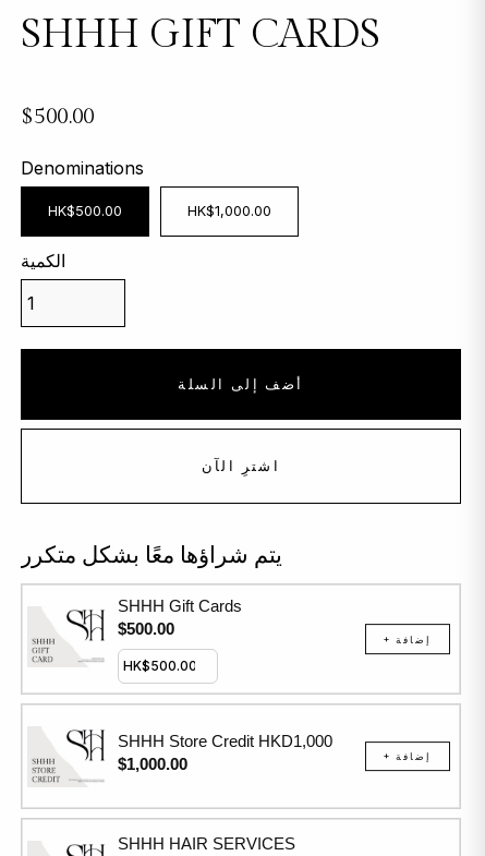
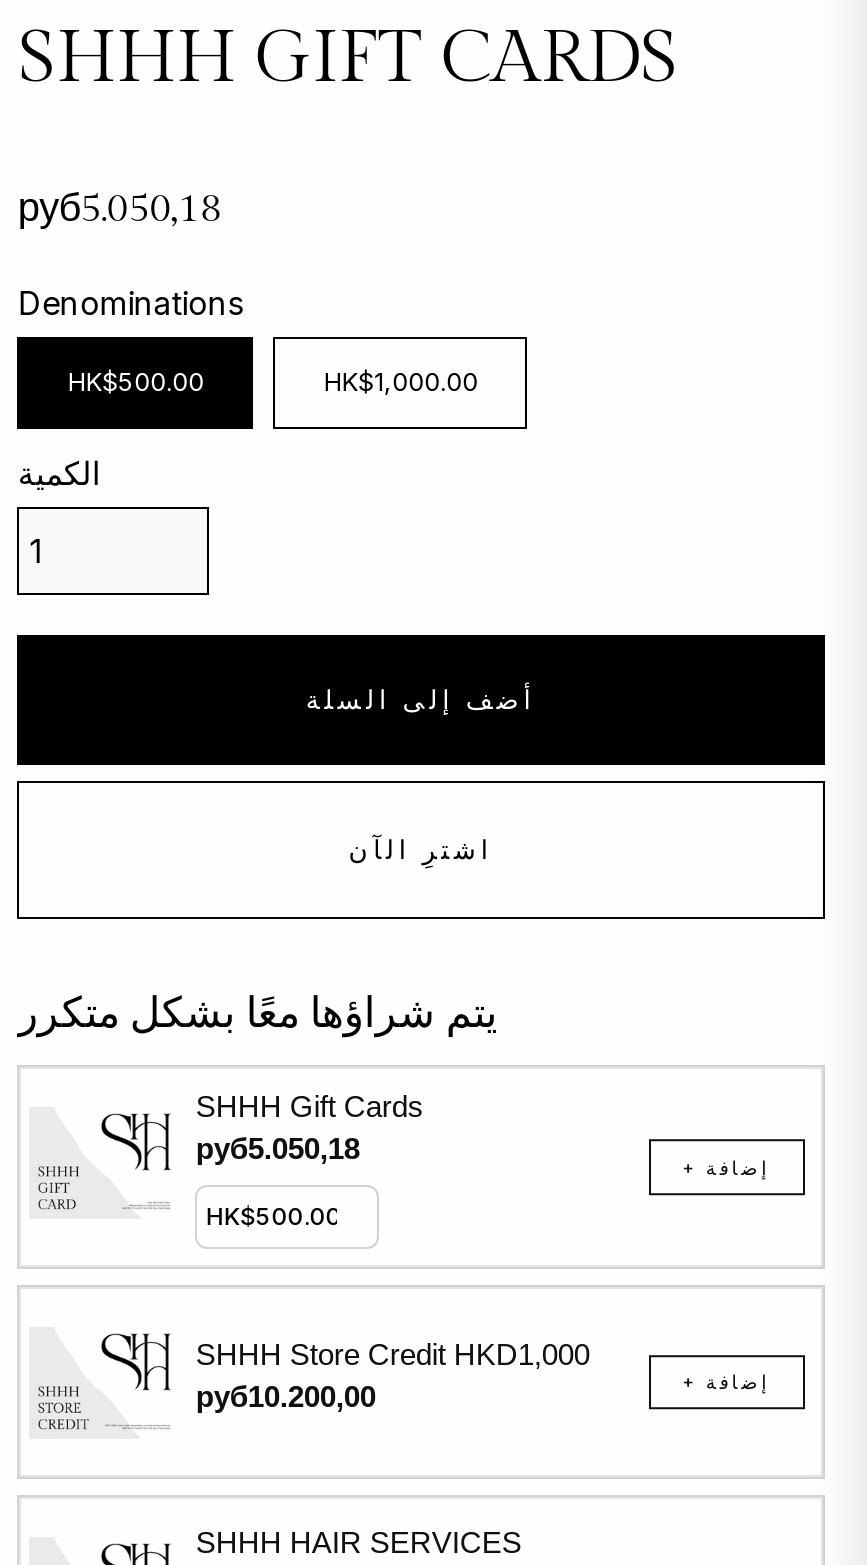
- $500.00
+ руб5.050,18

- $500.00
+ руб5.050,18

- $1,000.00
+ руб10.200,00
